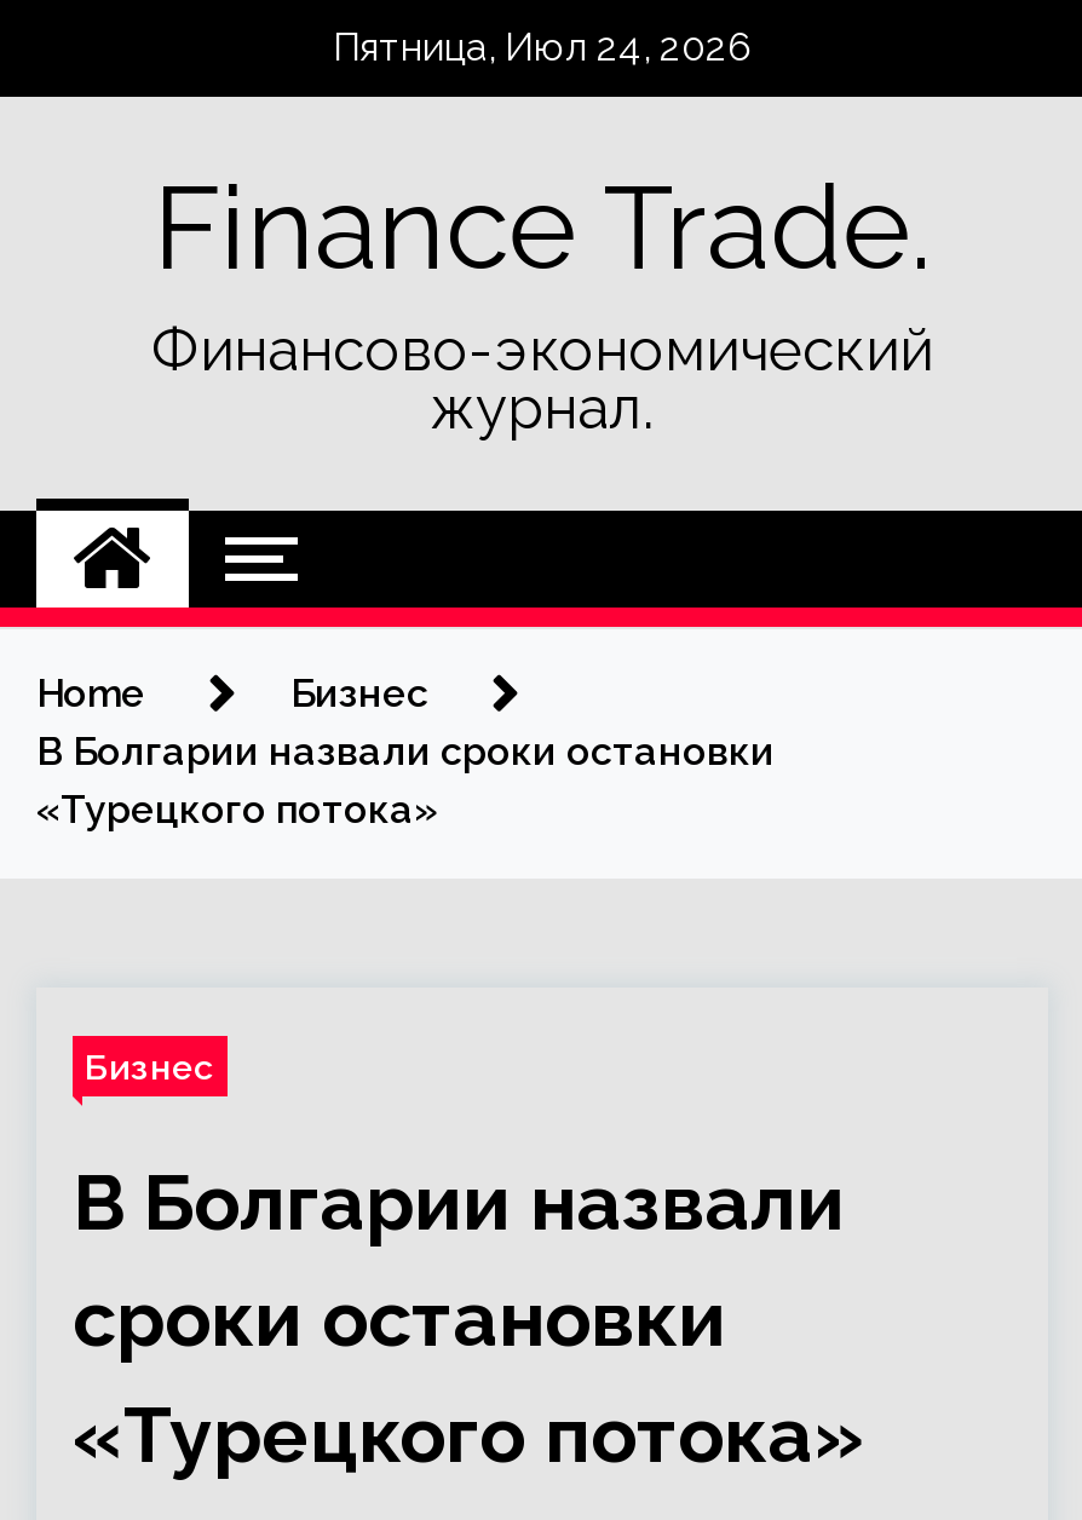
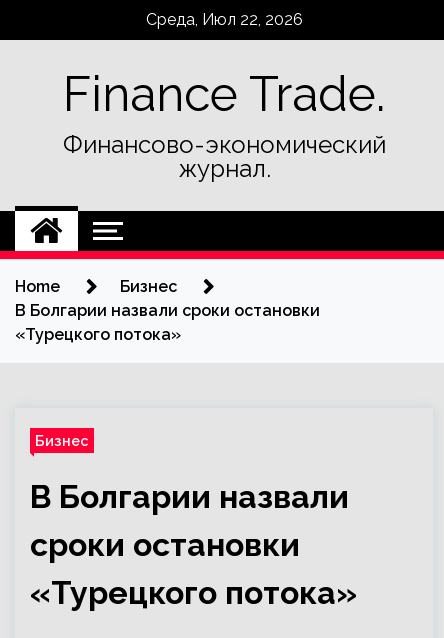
- Пятница, Июл 24, 2026
+ Среда, Июл 22, 2026
